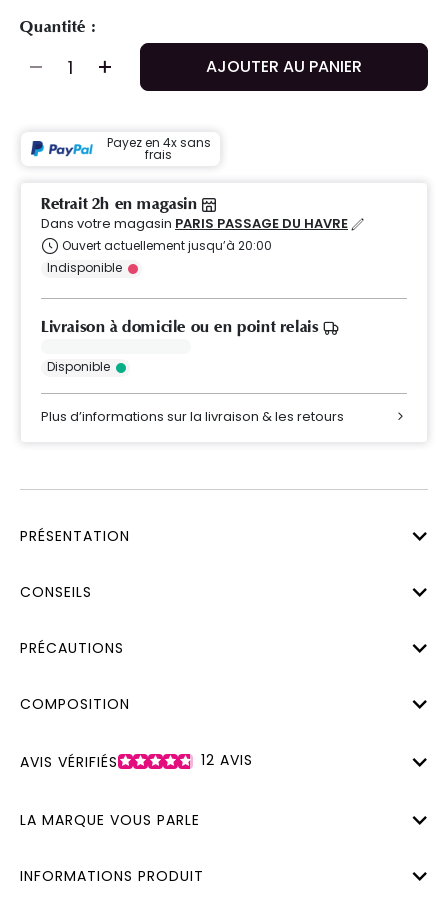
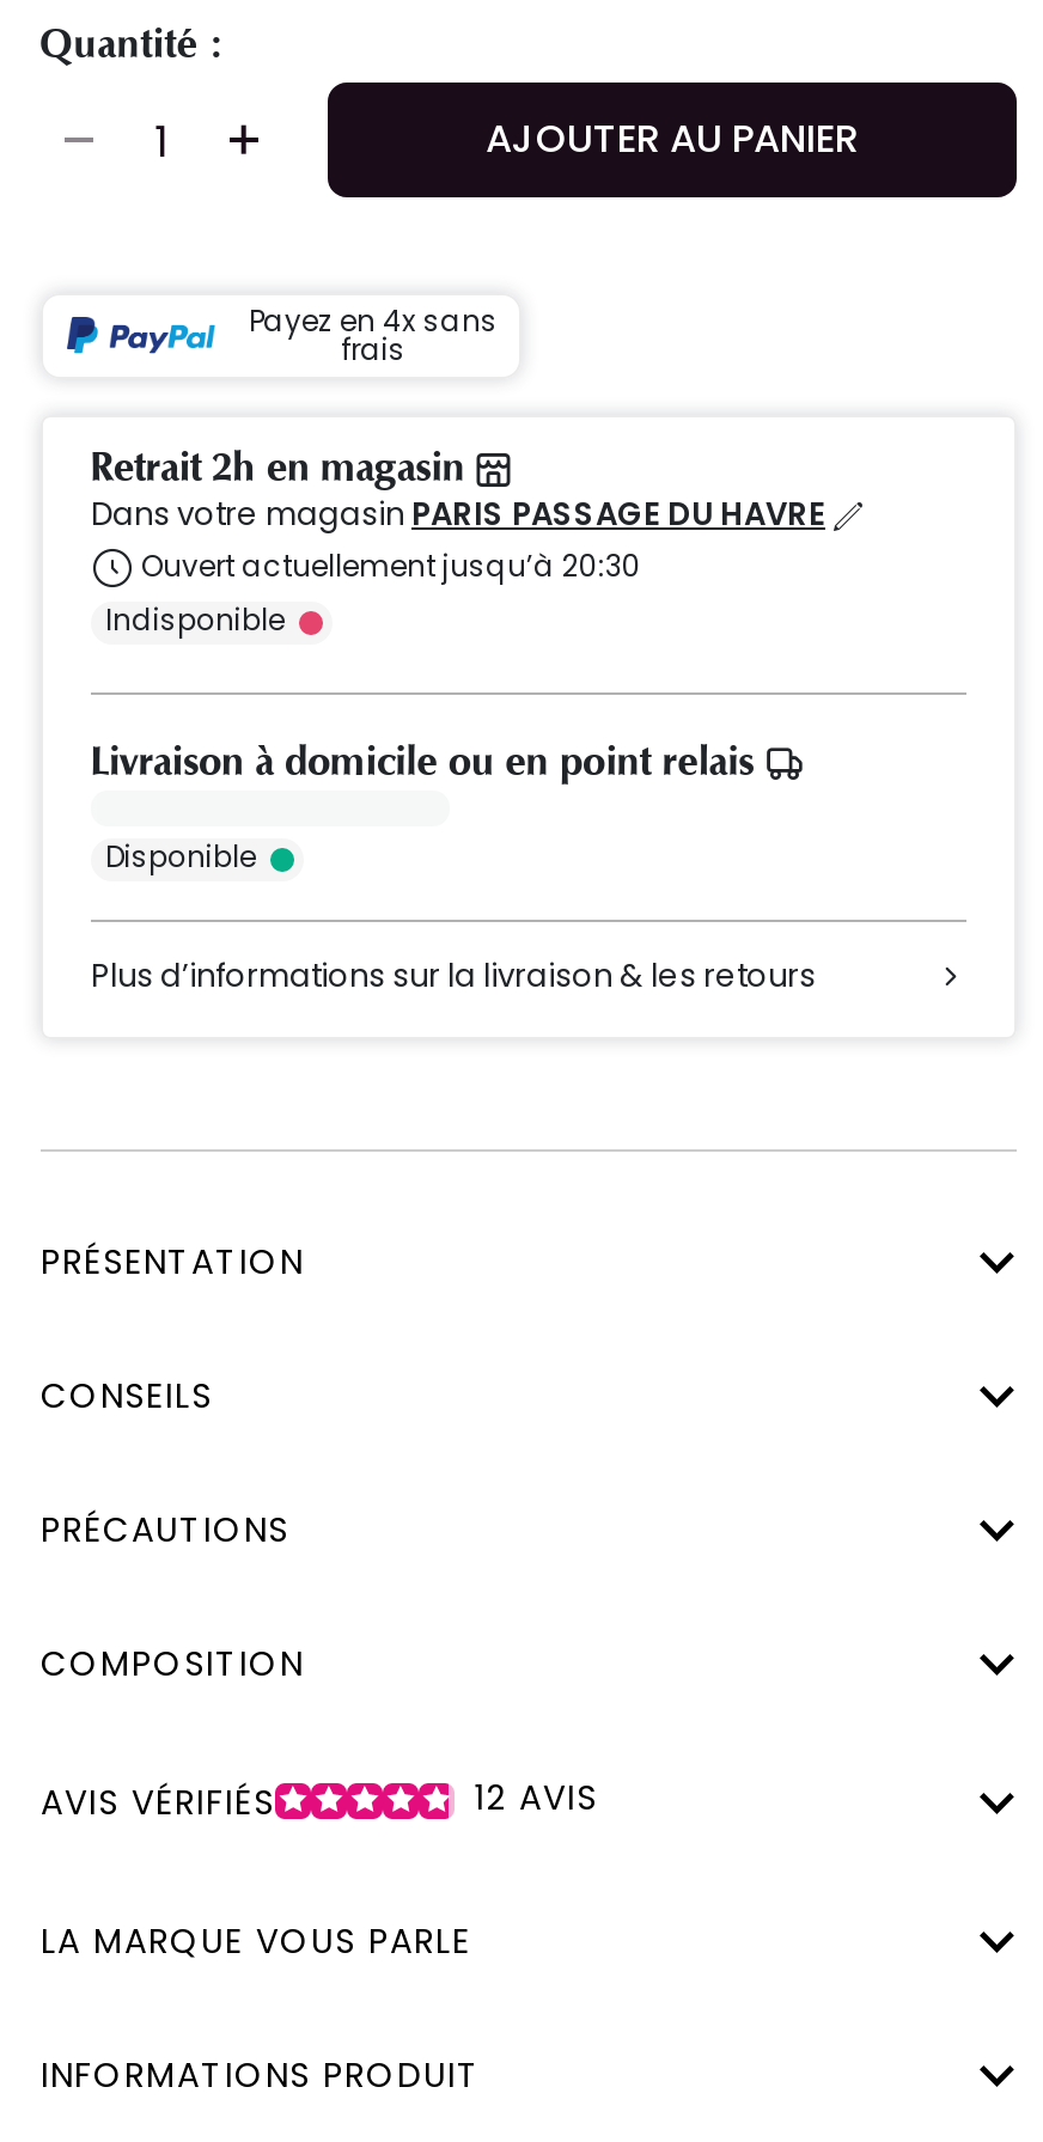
- Ouvert actuellement jusqu’à 20:00
+ Ouvert actuellement jusqu’à 20:30
